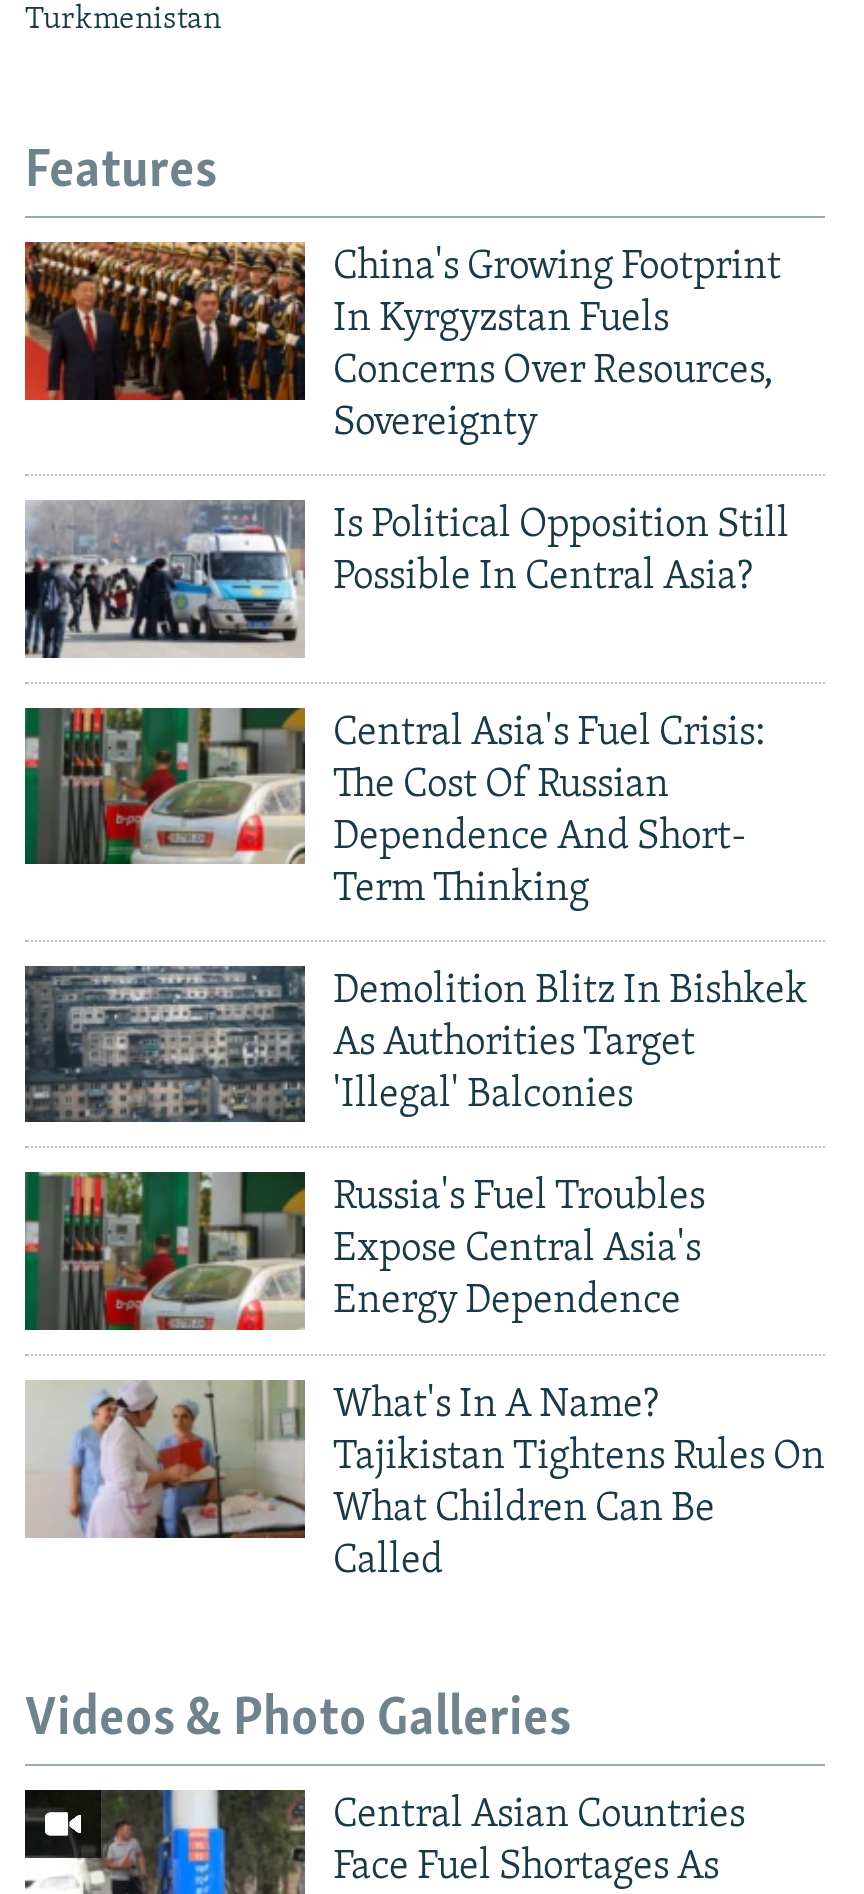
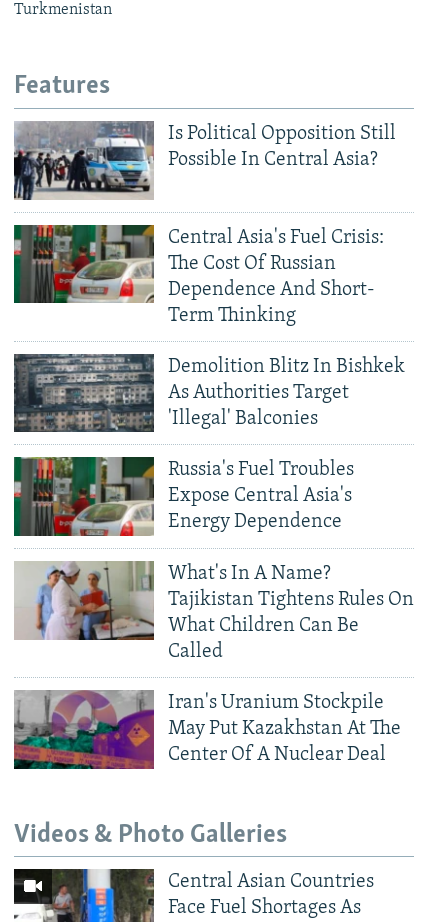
- [image]
- China's Growing Footprint
- In Kyrgyzstan Fuels
- Concerns Over Resources,
- Sovereignty

moved up: [image] | Is Political Opposition Still | Possible In Central Asia? | ... | What Children Can Be | Called

+ [image]
+ Iran's Uranium Stockpile
+ May Put Kazakhstan At The
+ Center Of A Nuclear Deal
